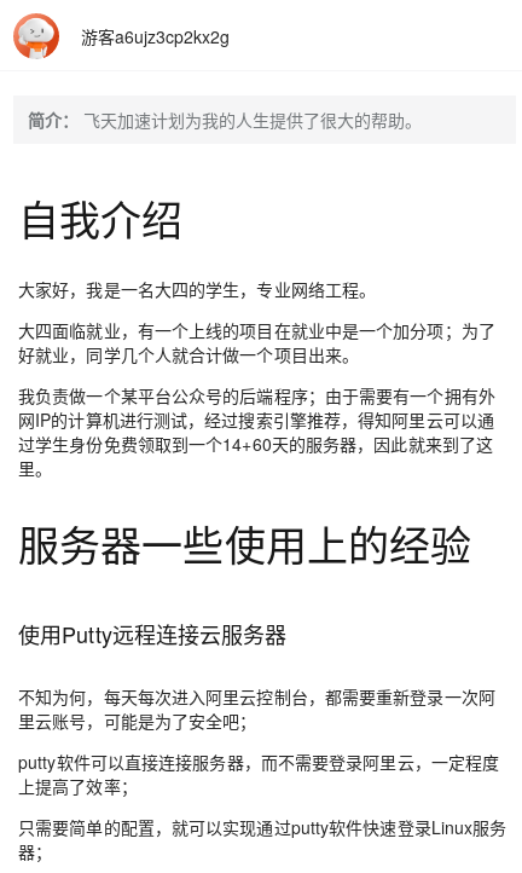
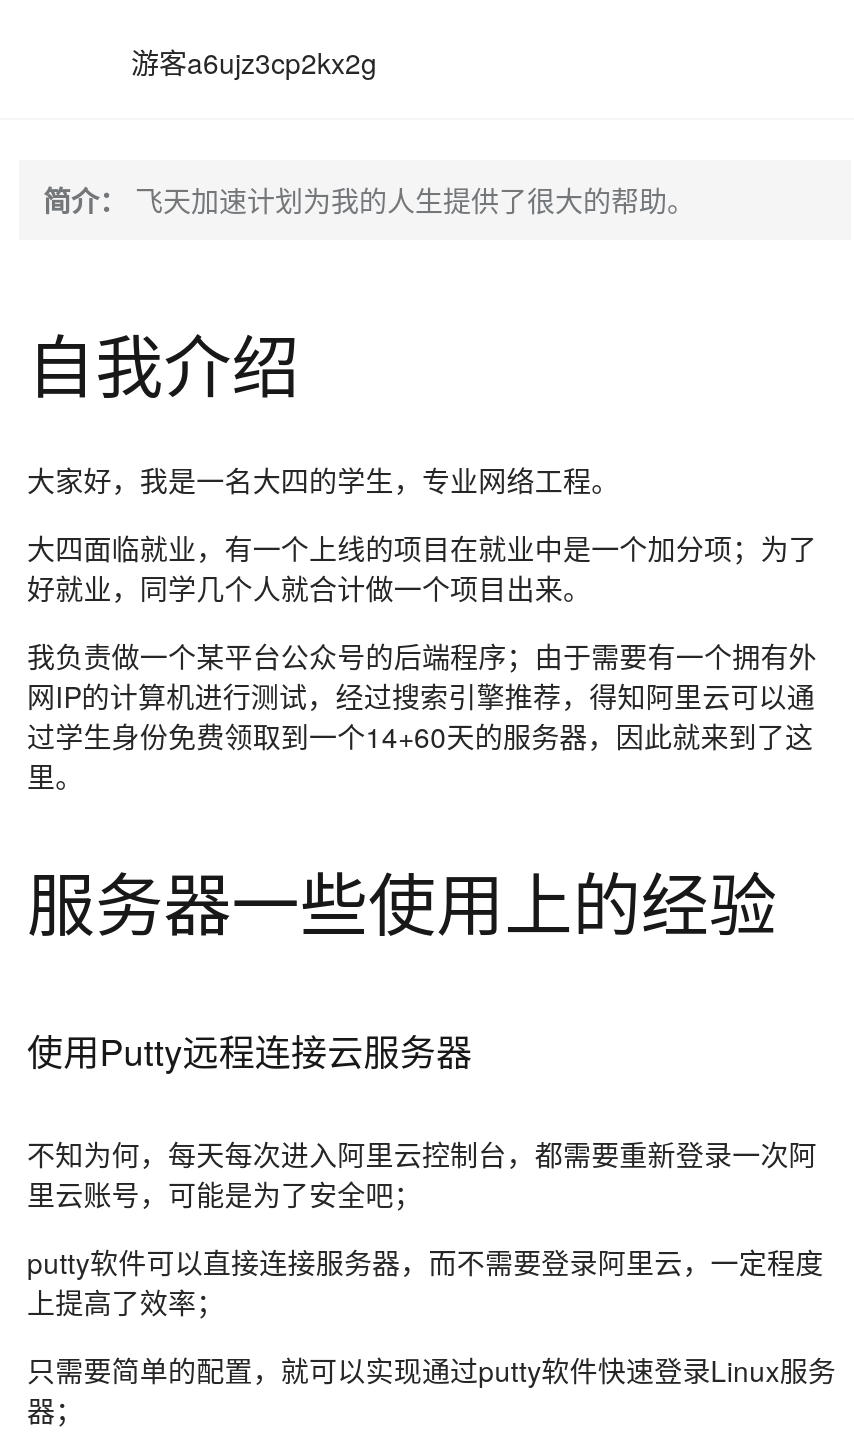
- [image]
